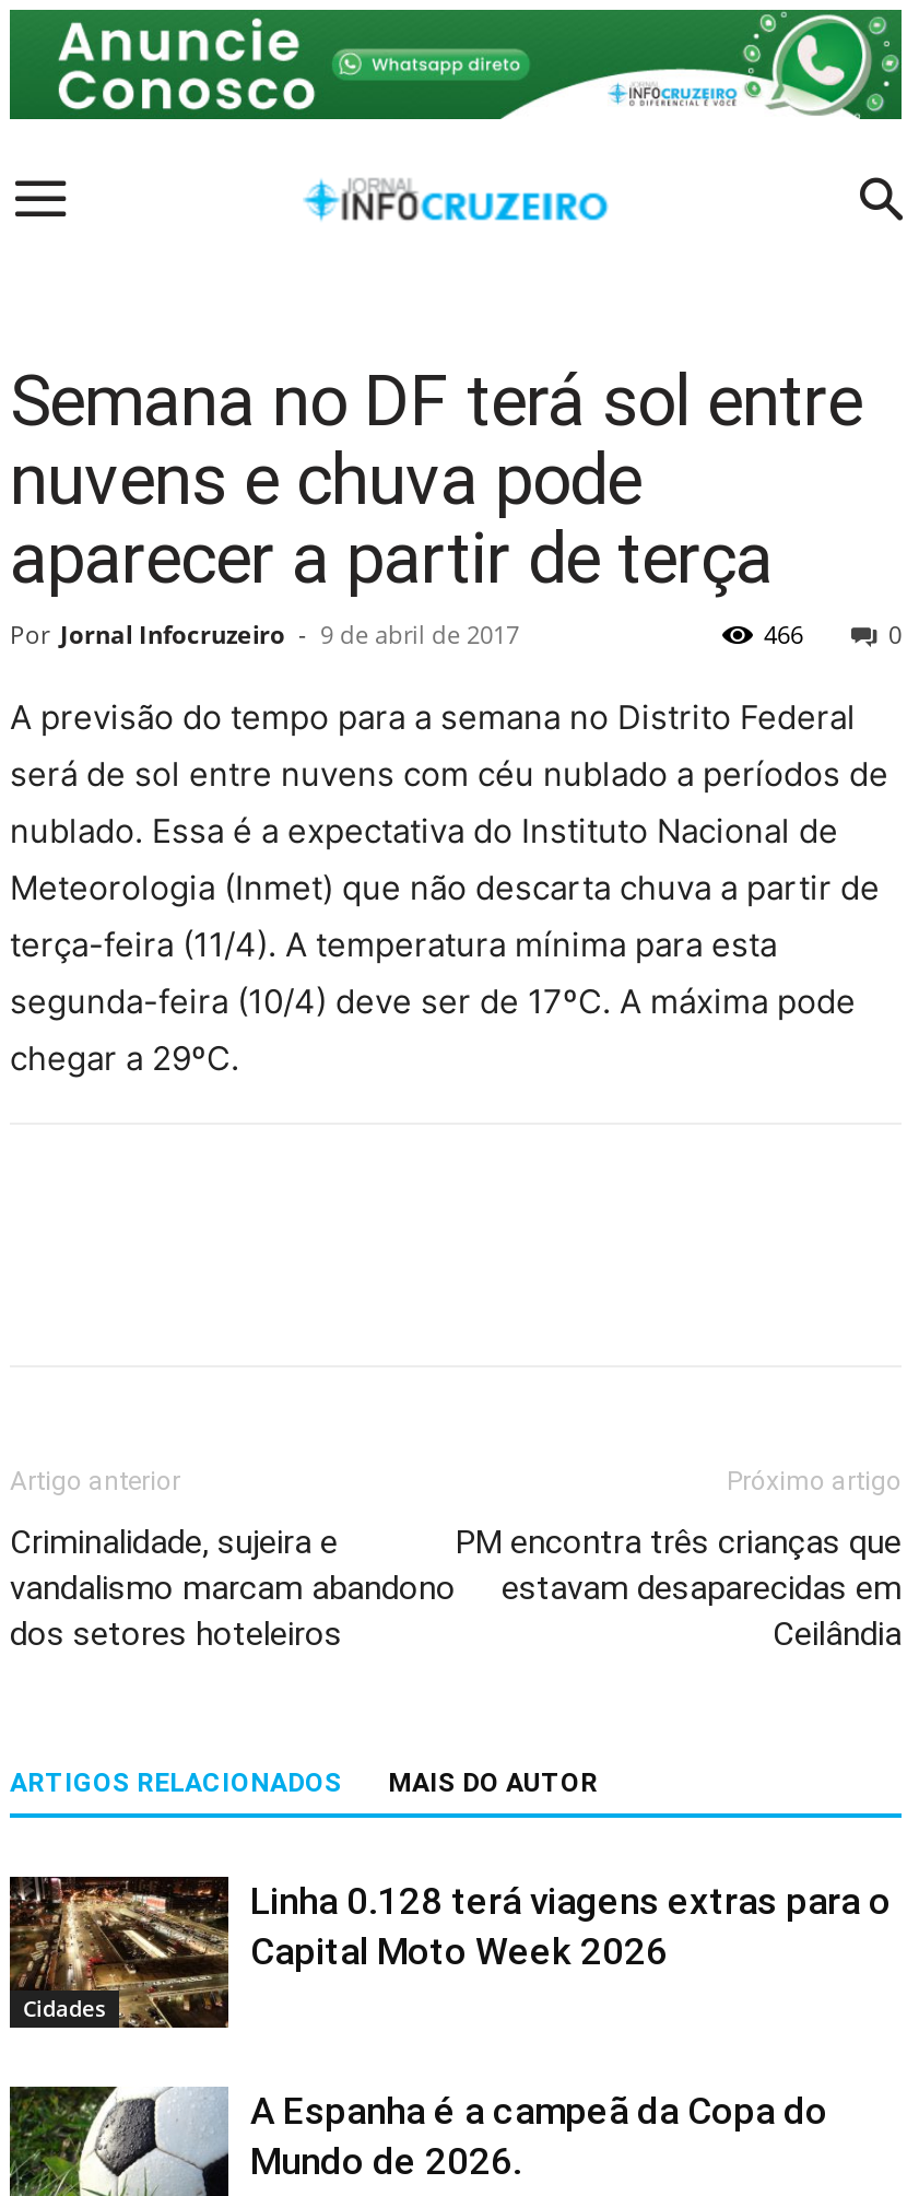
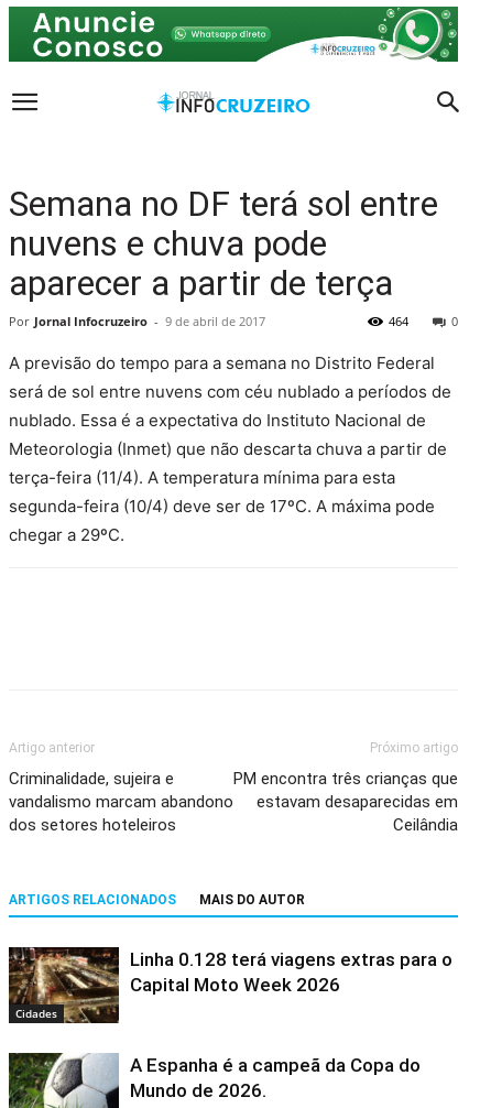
- 466
+ 464
